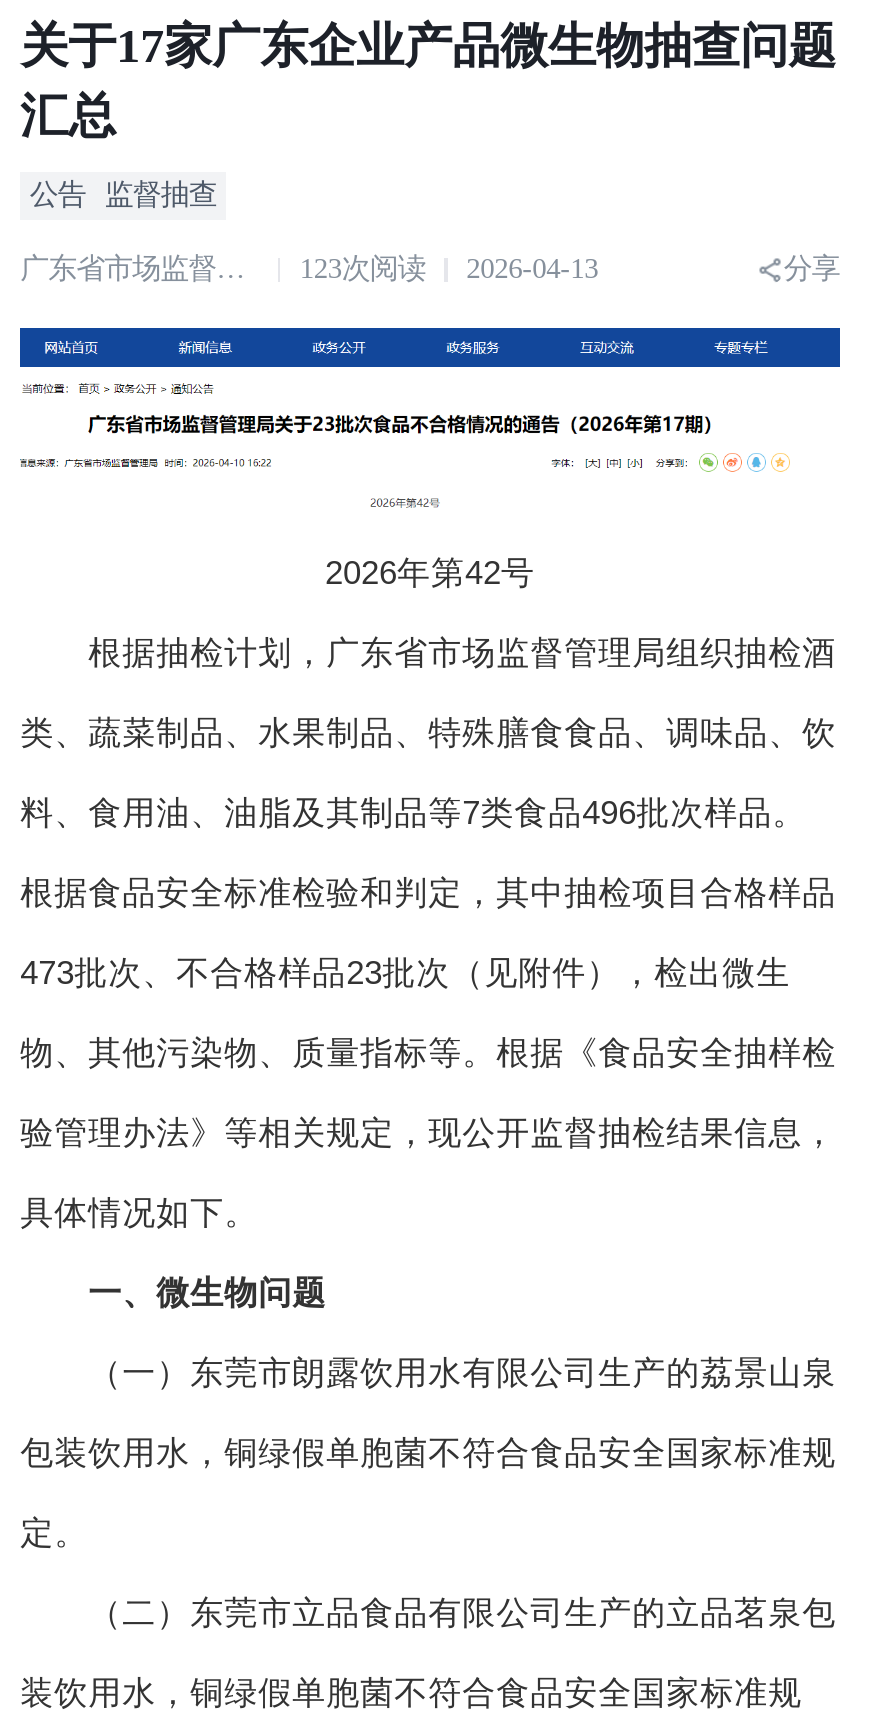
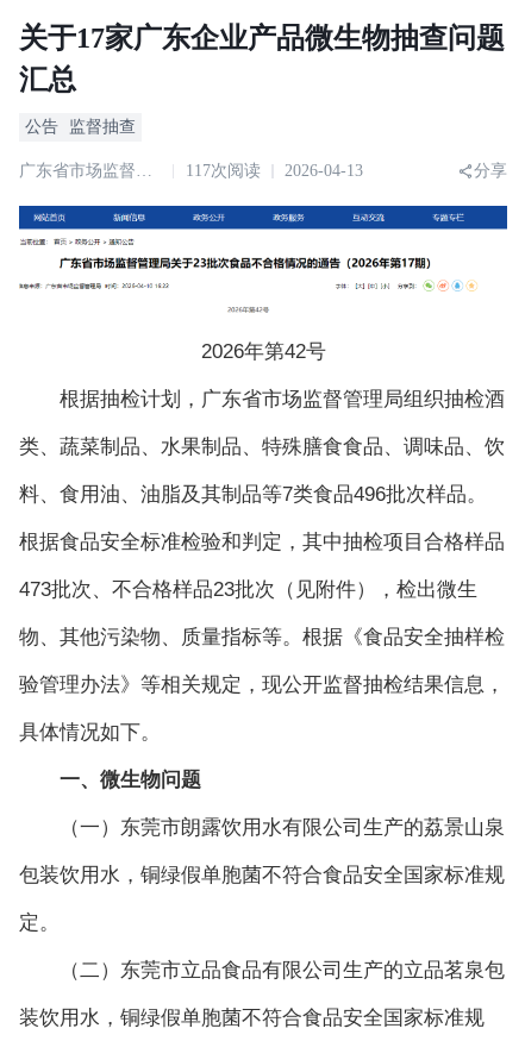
- 123次阅读
+ 117次阅读
